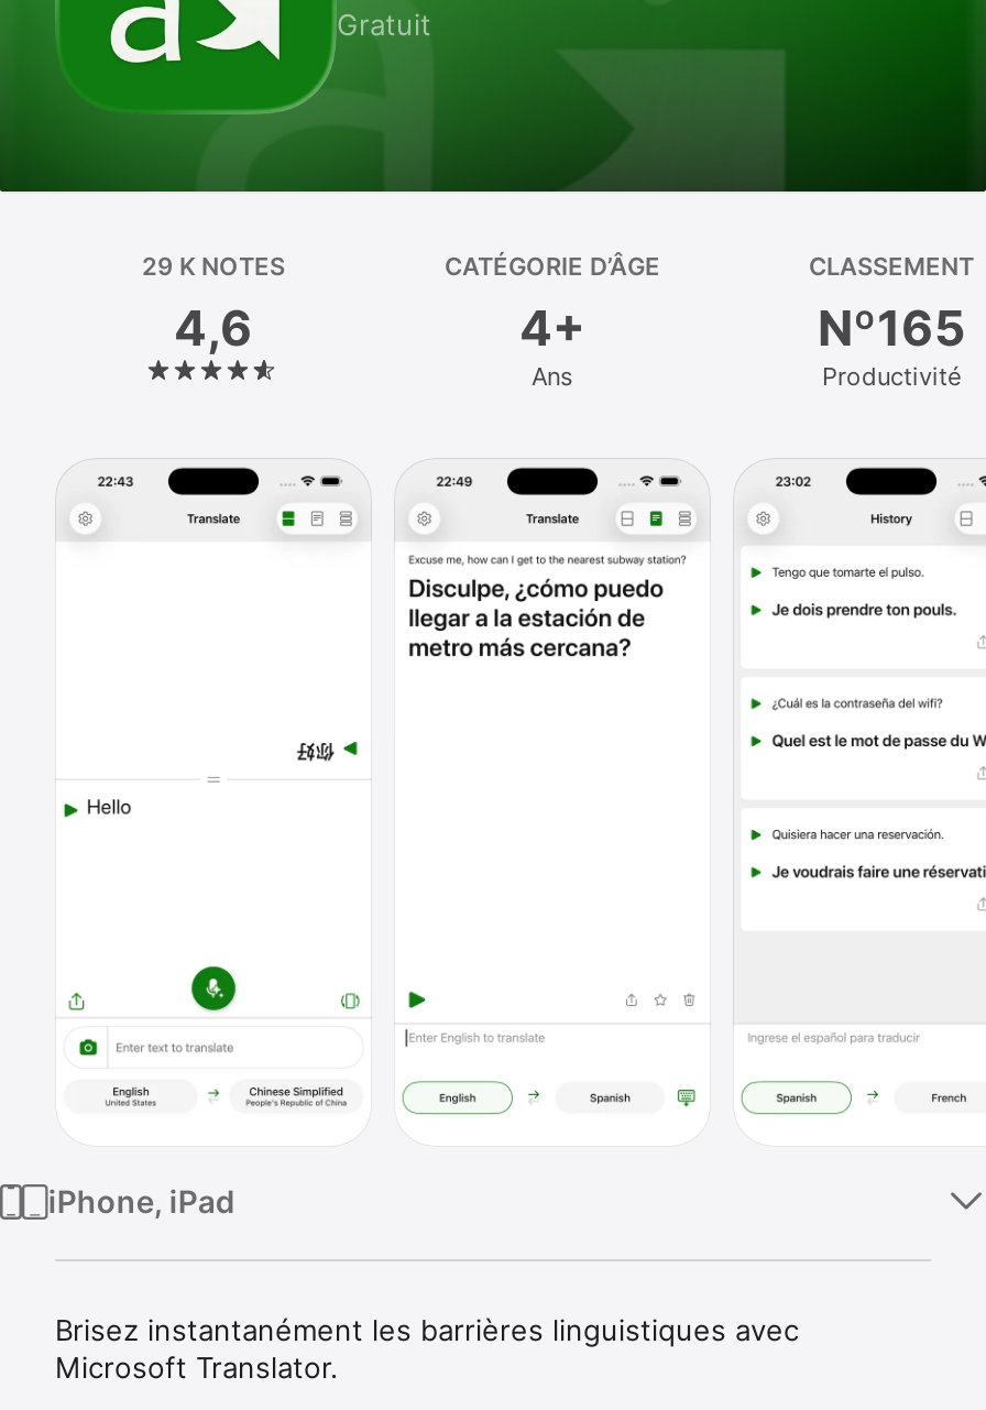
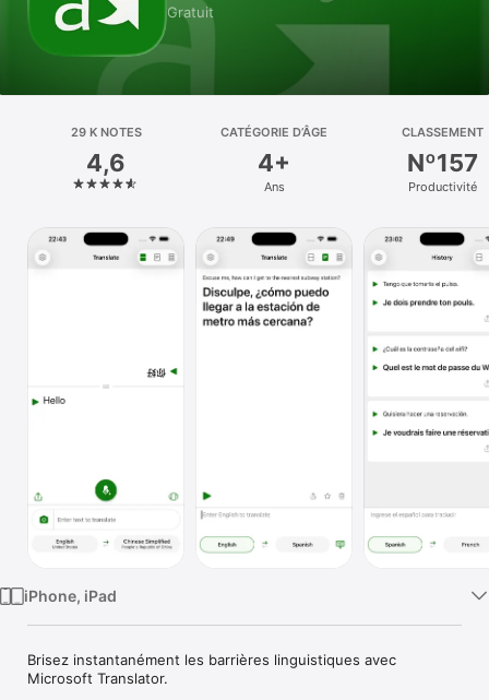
- Nº165
+ Nº157
